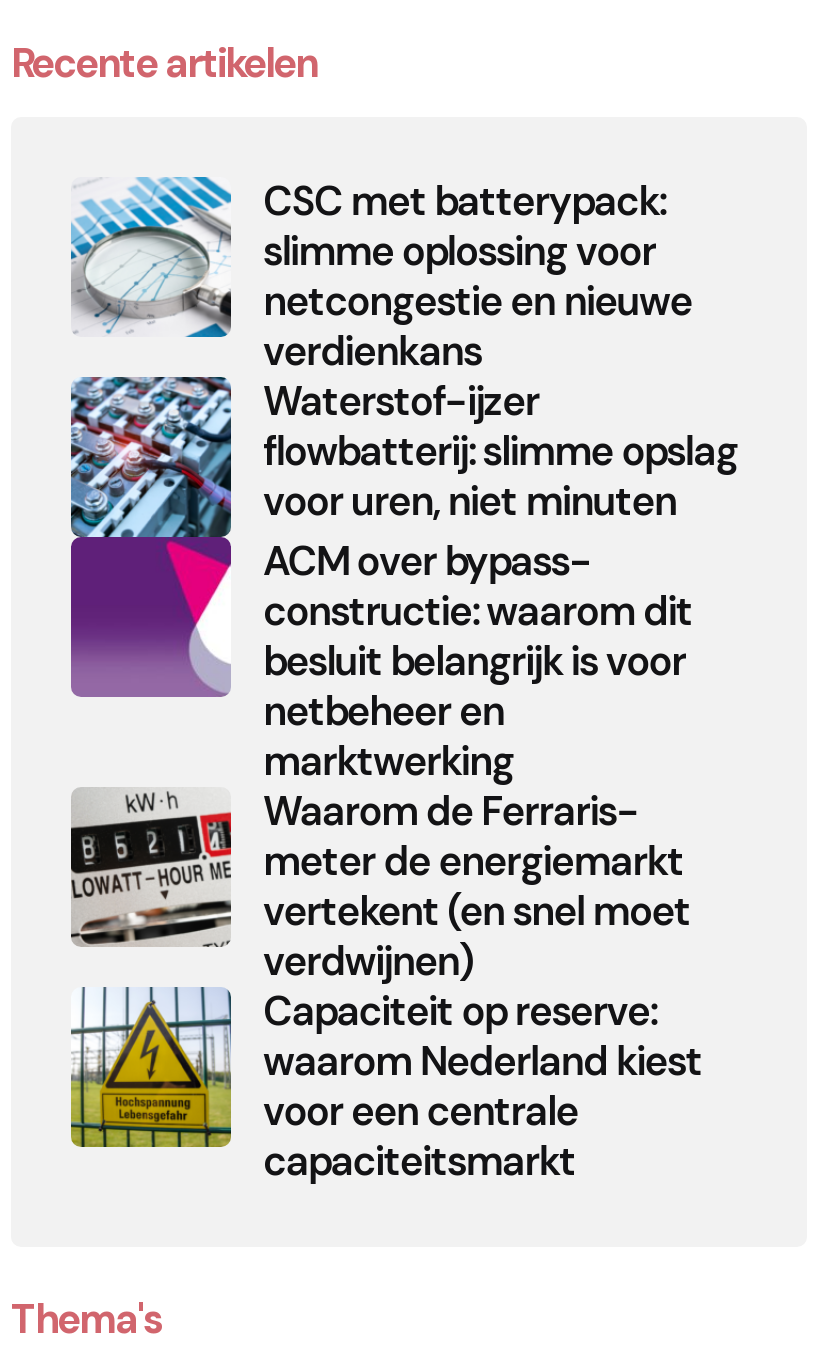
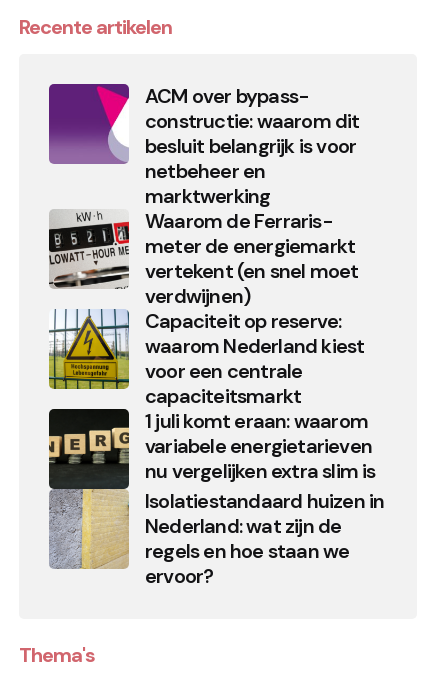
- [image]
- CSC met batterypack:
- slimme oplossing voor
- netcongestie en nieuwe
- verdienkans
- Waterstof-ijzer
- flowbatterij: slimme opslag
- voor uren, niet minuten

- [image]

moved up: [image] | ACM over bypass- | constructie: waarom dit | ... | voor een centrale | capaciteitsmarkt

+ [image]
+ 1 juli komt eraan: waarom
+ variabele energietarieven
+ nu vergelijken extra slim is
+ Isolatiestandaard huizen in
+ Nederland: wat zijn de
+ regels en hoe staan we
+ ervoor?
